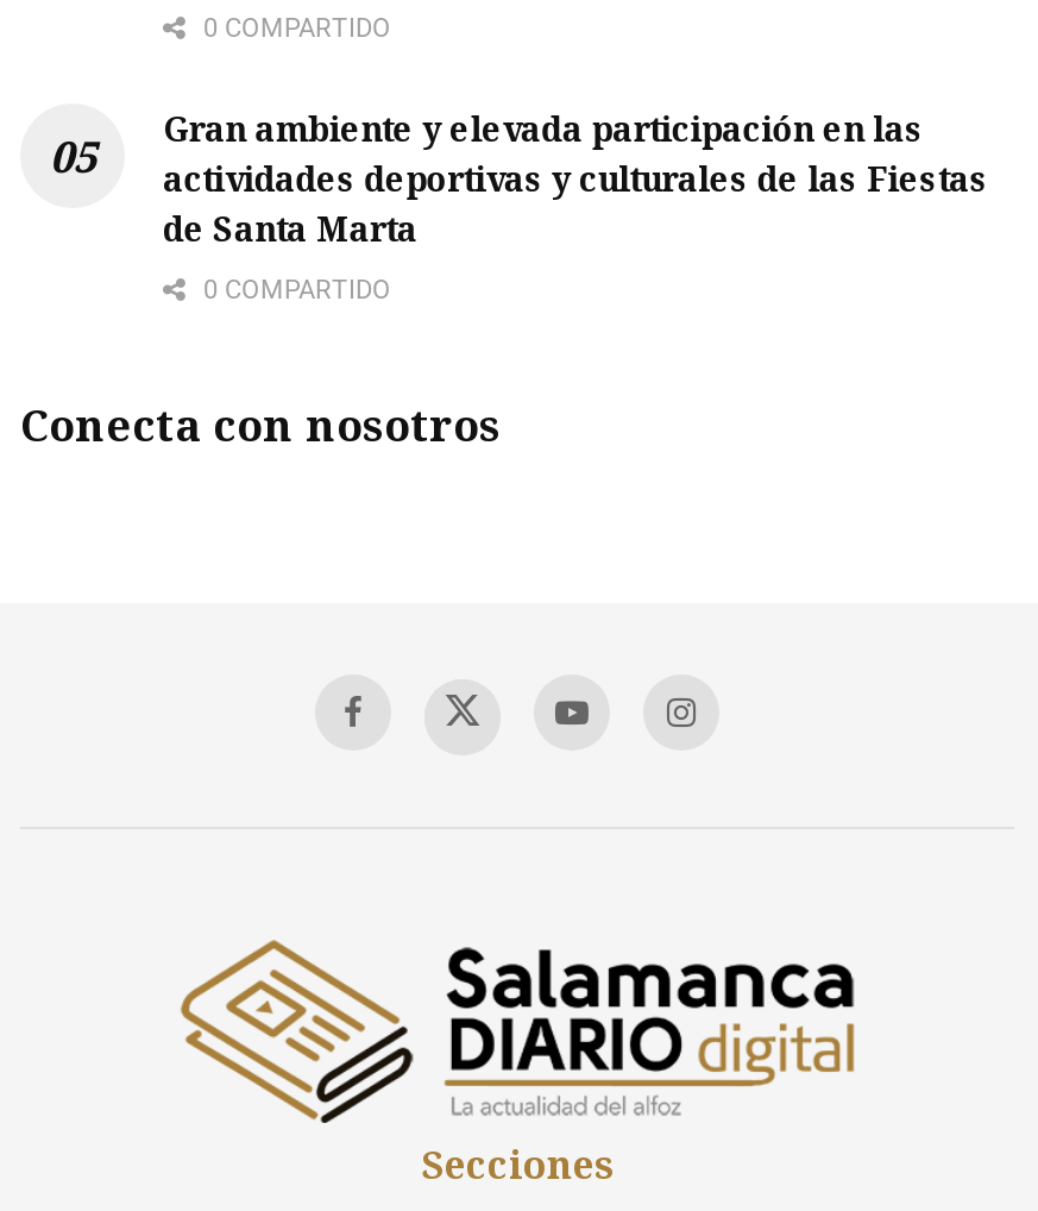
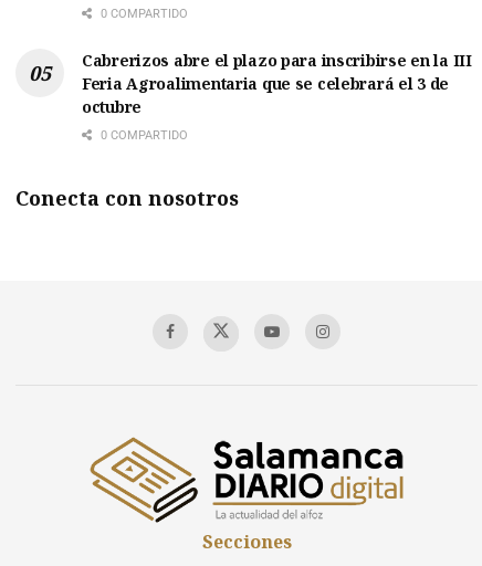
- Gran ambiente y elevada participación en las
- actividades deportivas y culturales de las Fiestas
- de Santa Marta
+ Cabrerizos abre el plazo para inscribirse en la III
+ Feria Agroalimentaria que se celebrará el 3 de
+ octubre
